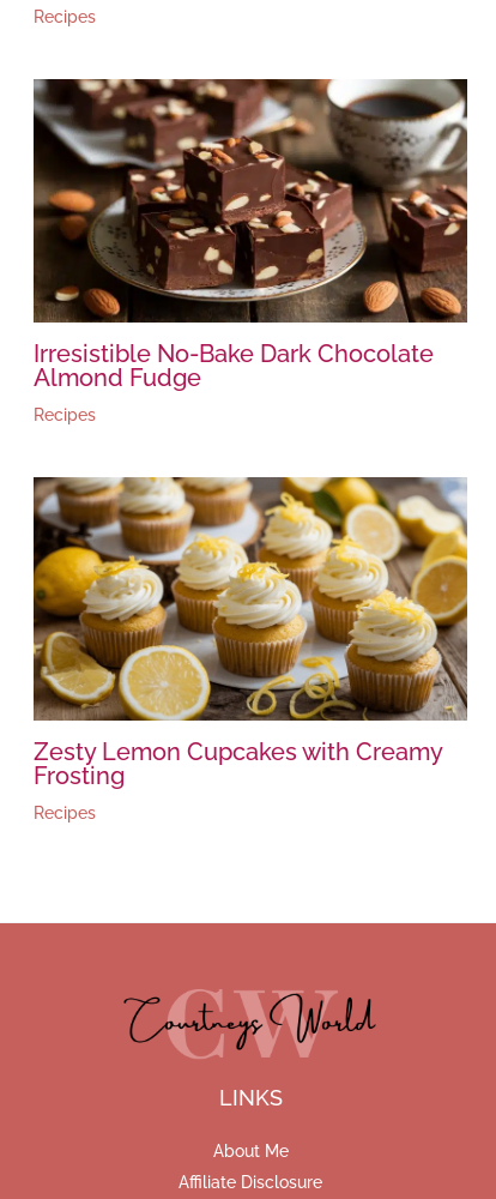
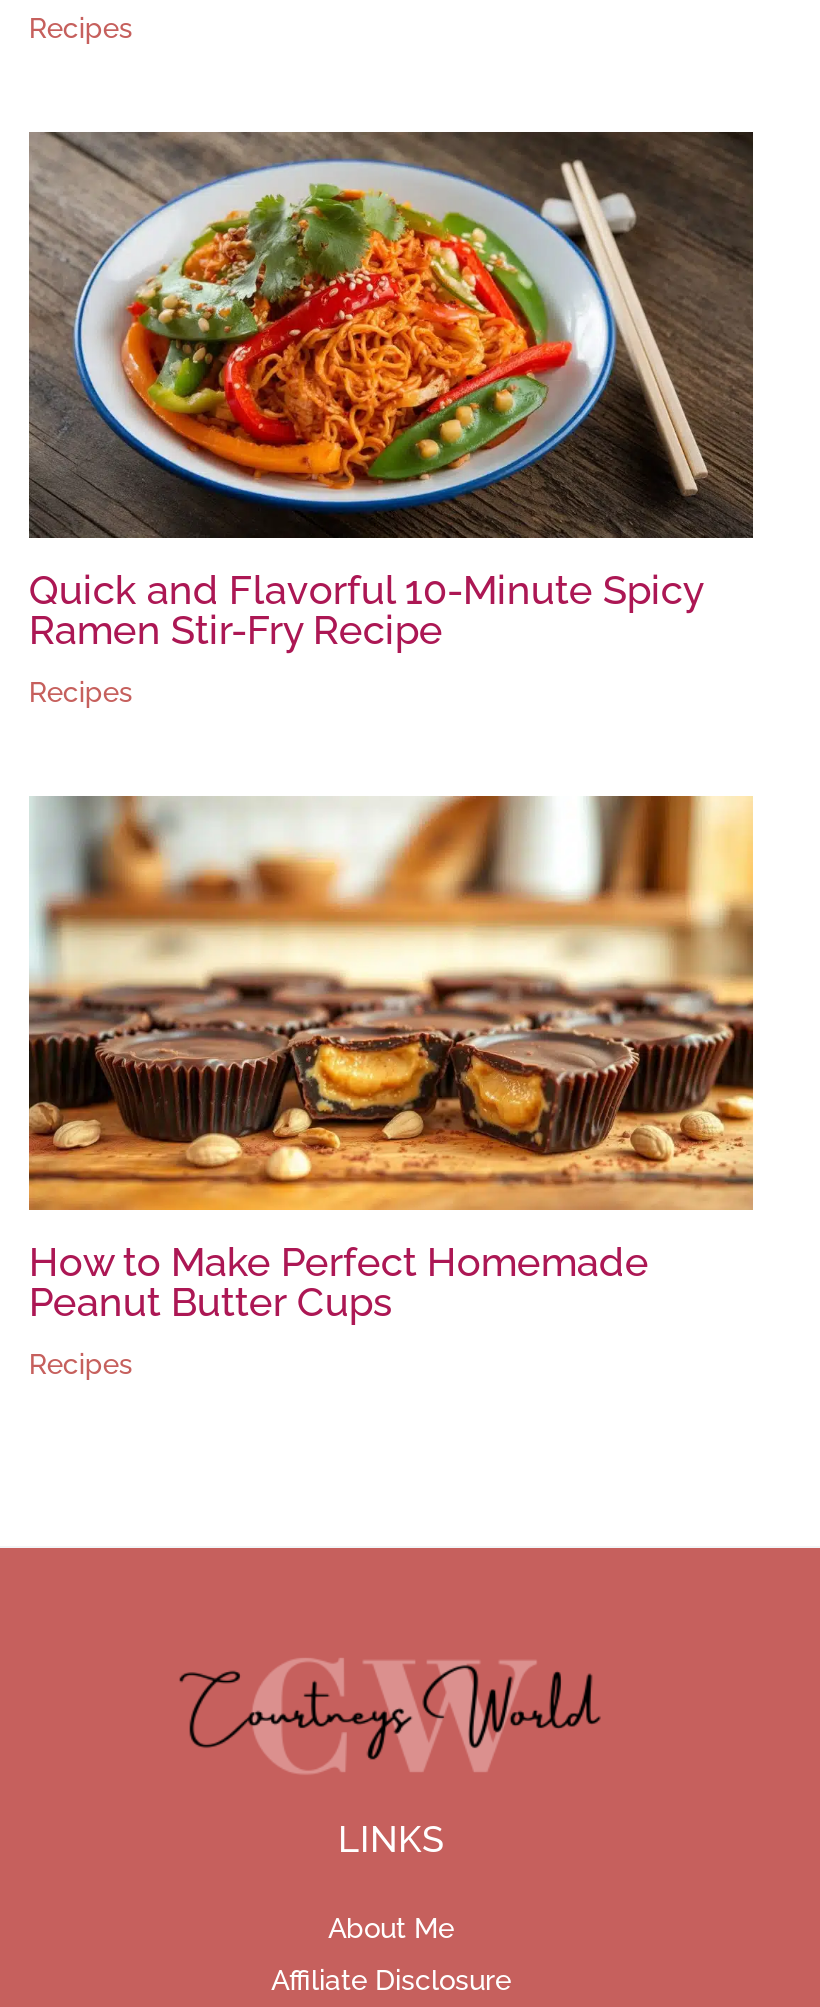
- [image]
- Irresistible No-Bake Dark Chocolate
- Almond Fudge
+ [image]
+ Quick and Flavorful 10-Minute Spicy
+ Ramen Stir-Fry Recipe

- [image]
- Zesty Lemon Cupcakes with Creamy
- Frosting
+ [image]
+ How to Make Perfect Homemade
+ Peanut Butter Cups
